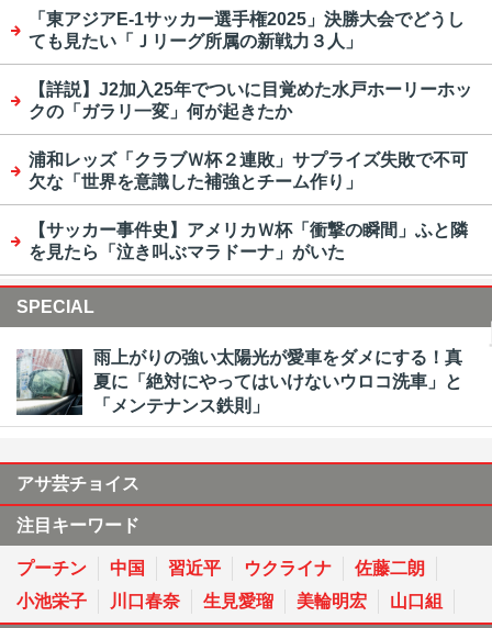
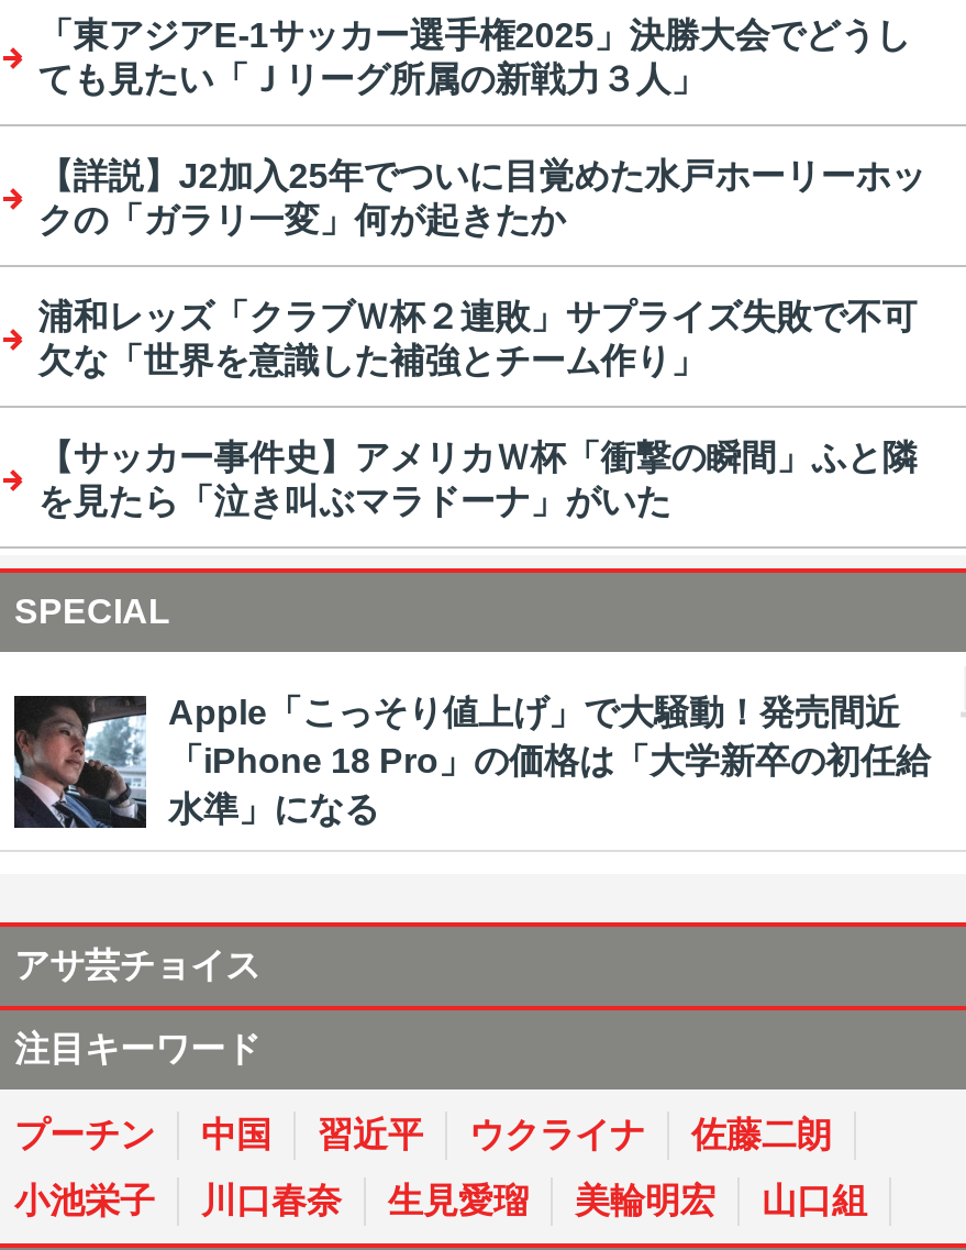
- [image]
- 雨上がりの強い太陽光が愛車をダメにする！真
- 夏に「絶対にやってはいけないウロコ洗車」と
- 「メンテナンス鉄則」
+ [image]
+ Apple「こっそり値上げ」で大騒動！発売間近
+ 「iPhone 18 Pro」の価格は「大学新卒の初任給
+ 水準」になる
